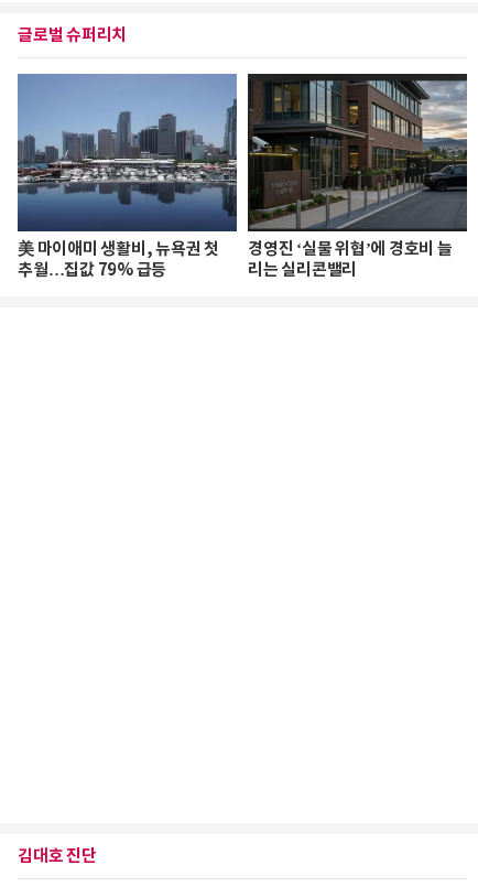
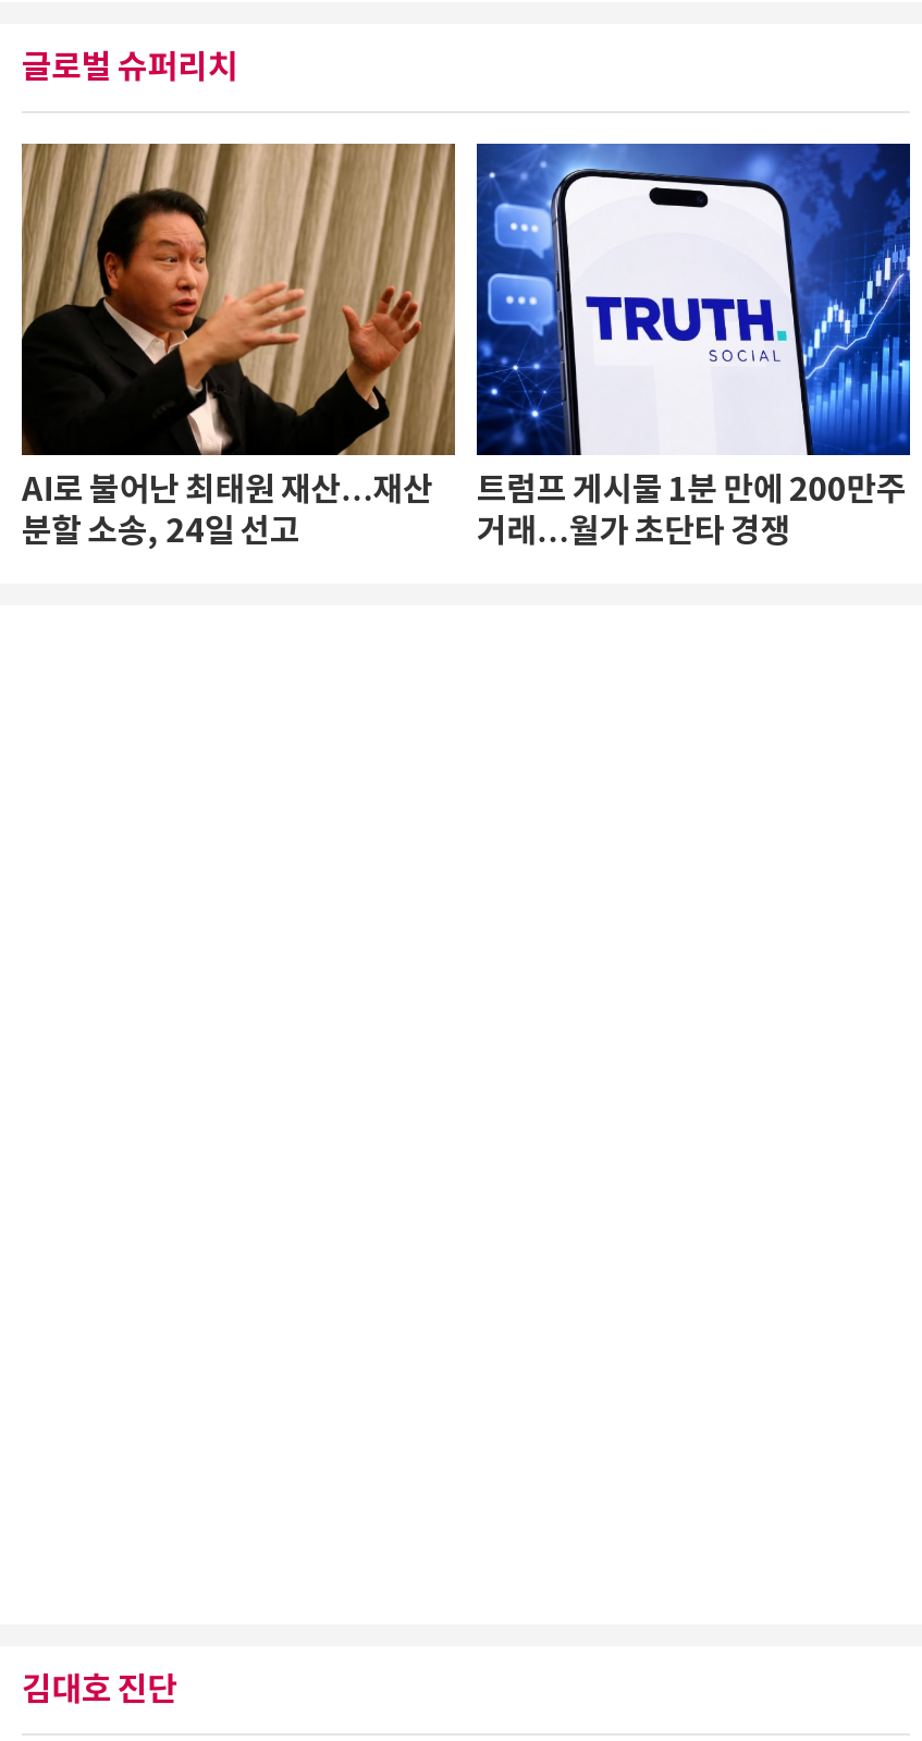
- [image]
- 美 마이애미 생활비, 뉴욕권 첫
- 추월…집값 79% 급등
+ [image]
+ AI로 불어난 최태원 재산…재산
+ 분할 소송, 24일 선고

- [image]
- 경영진 ‘실물 위협’에 경호비 늘
- 리는 실리콘밸리
+ [image]
+ 트럼프 게시물 1분 만에 200만주
+ 거래…월가 초단타 경쟁
